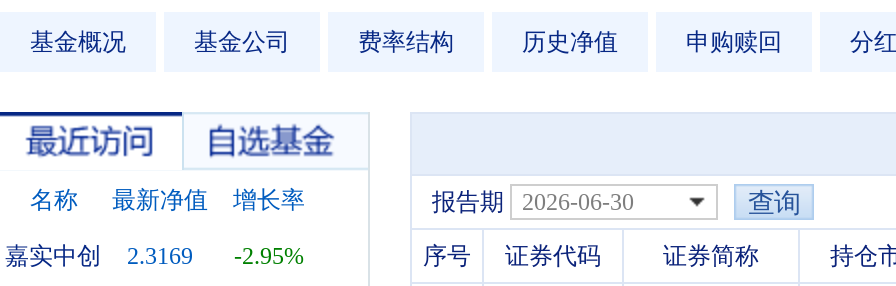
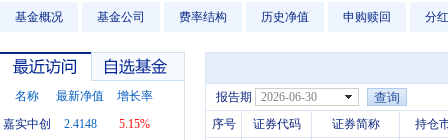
- 2.3169
+ 2.4148

- -2.95%
+ 5.15%
